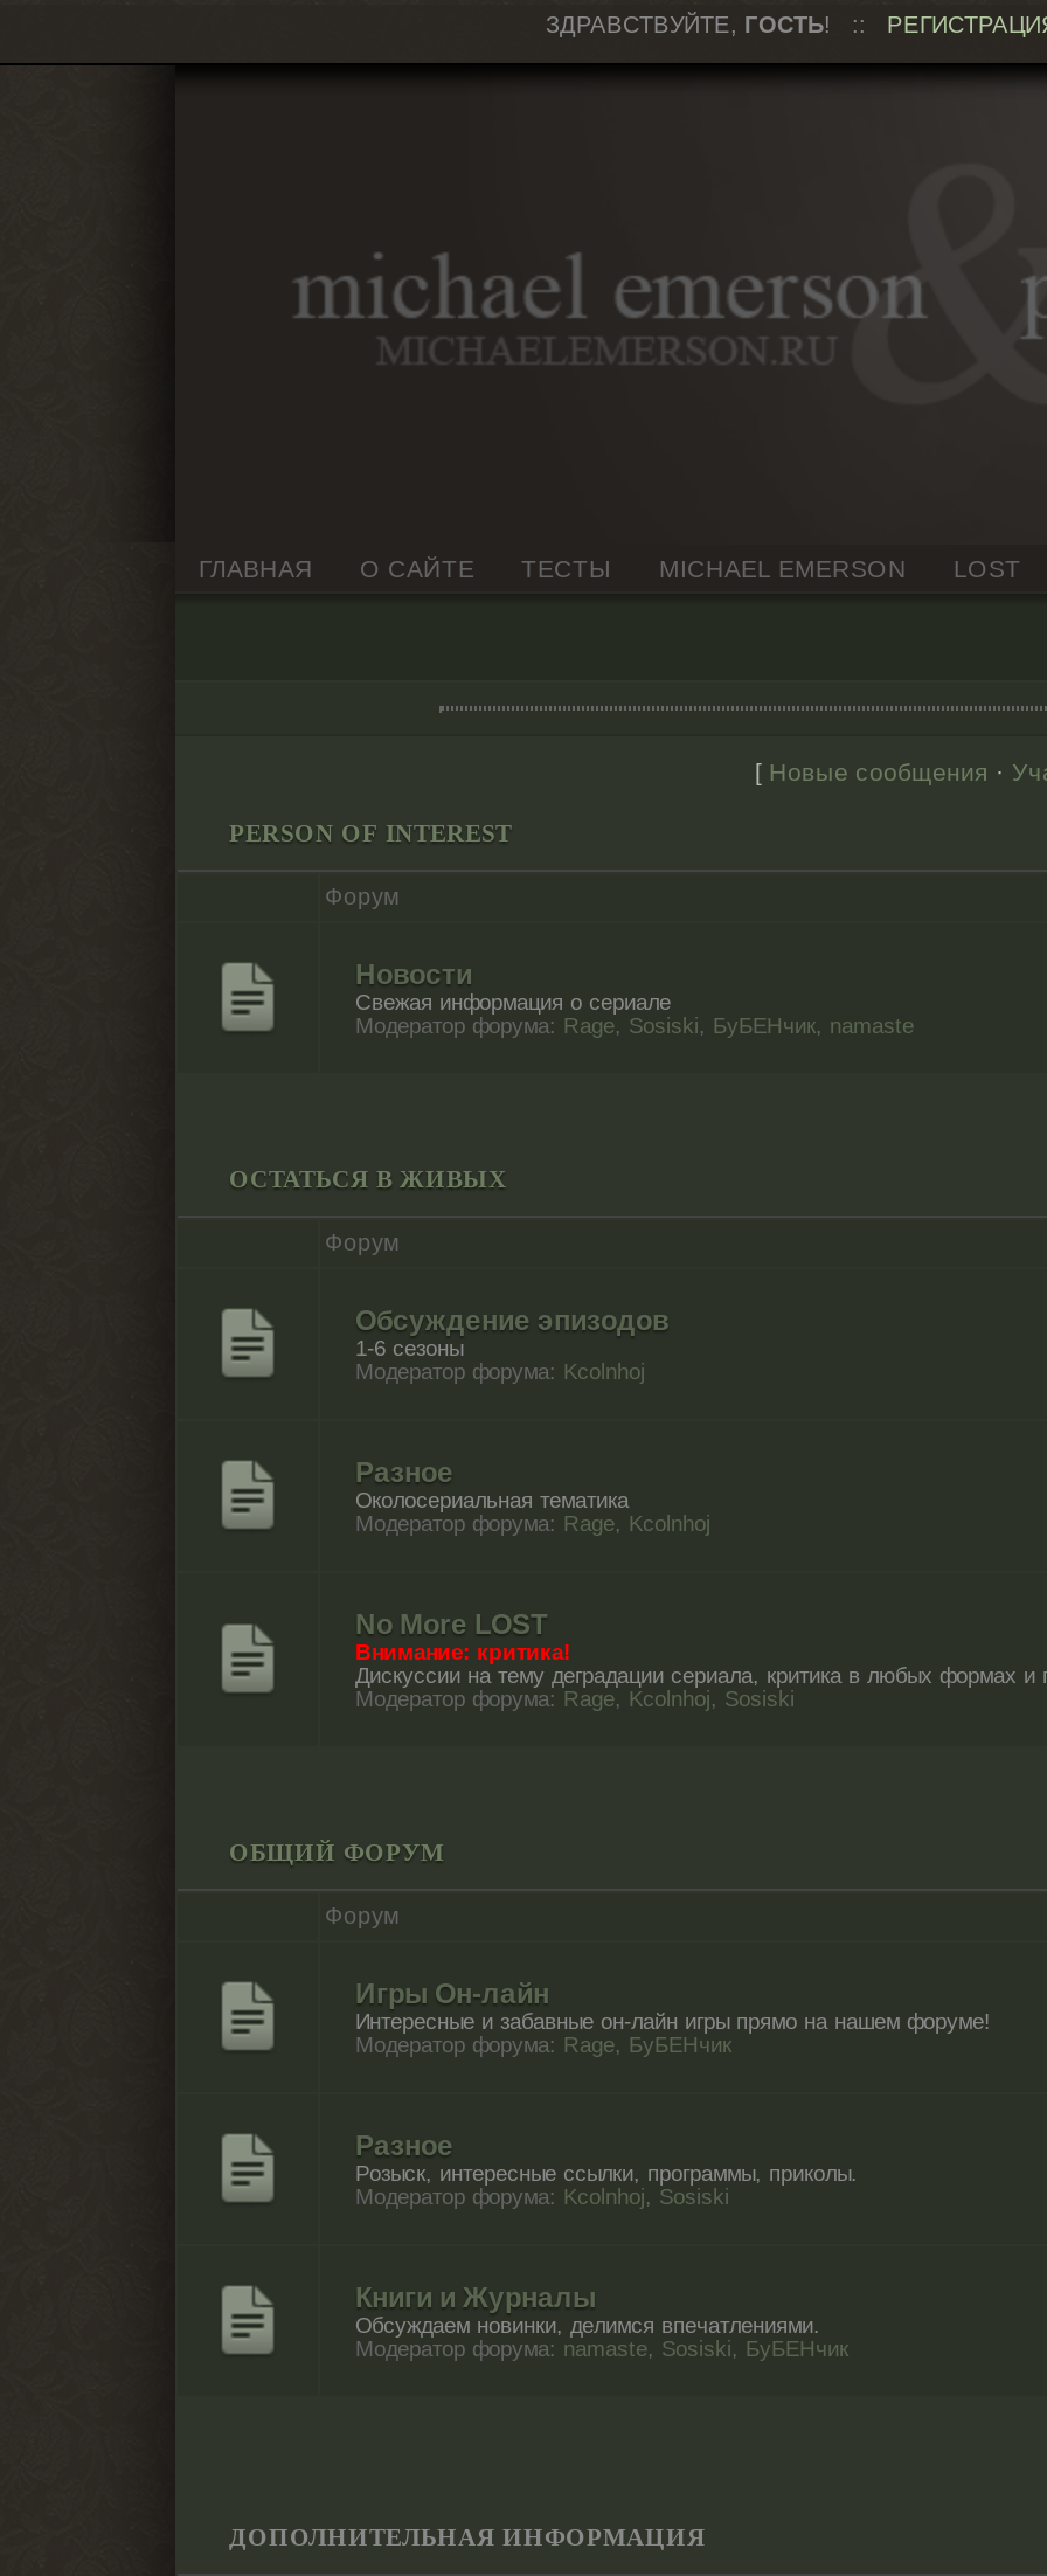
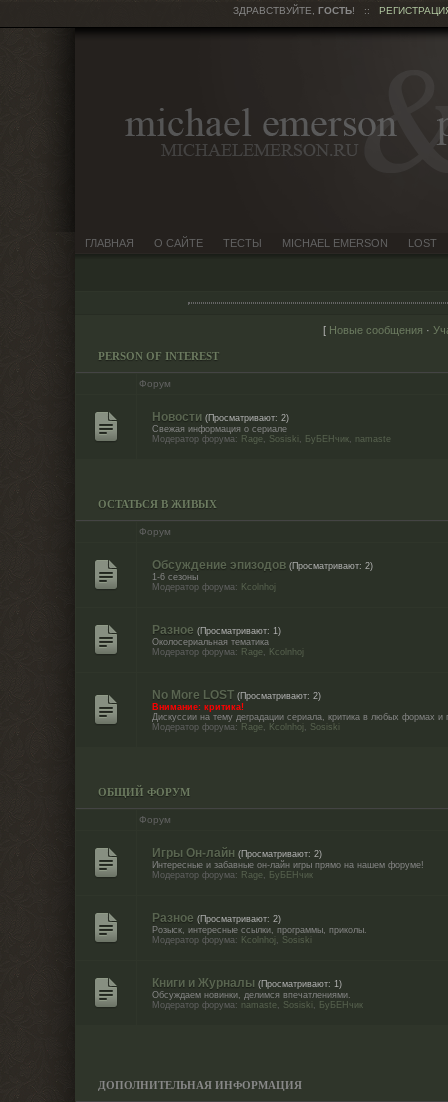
- Новости
+ Новости (Просматривают: 2)

- Обсуждение эпизодов
+ Обсуждение эпизодов (Просматривают: 2)

- Разное
+ Разное (Просматривают: 1)

- No More LOST
+ No More LOST (Просматривают: 2)

- Игры Он-лайн
+ Игры Он-лайн (Просматривают: 2)

- Разное
+ Разное (Просматривают: 2)

- Книги и Журналы
+ Книги и Журналы (Просматривают: 1)
